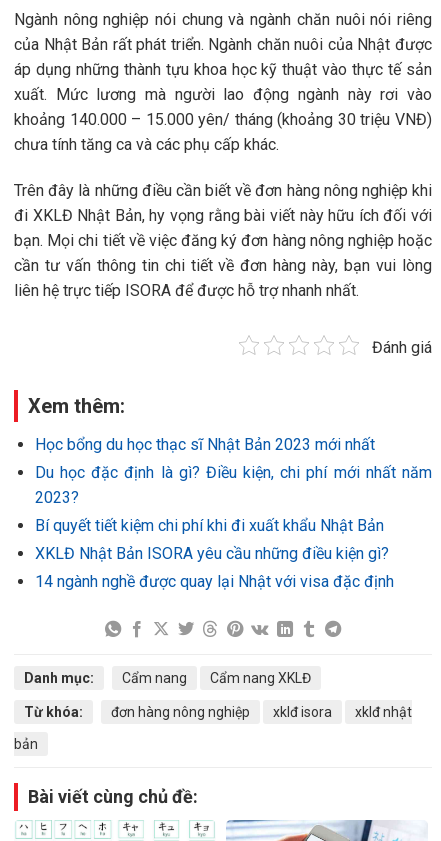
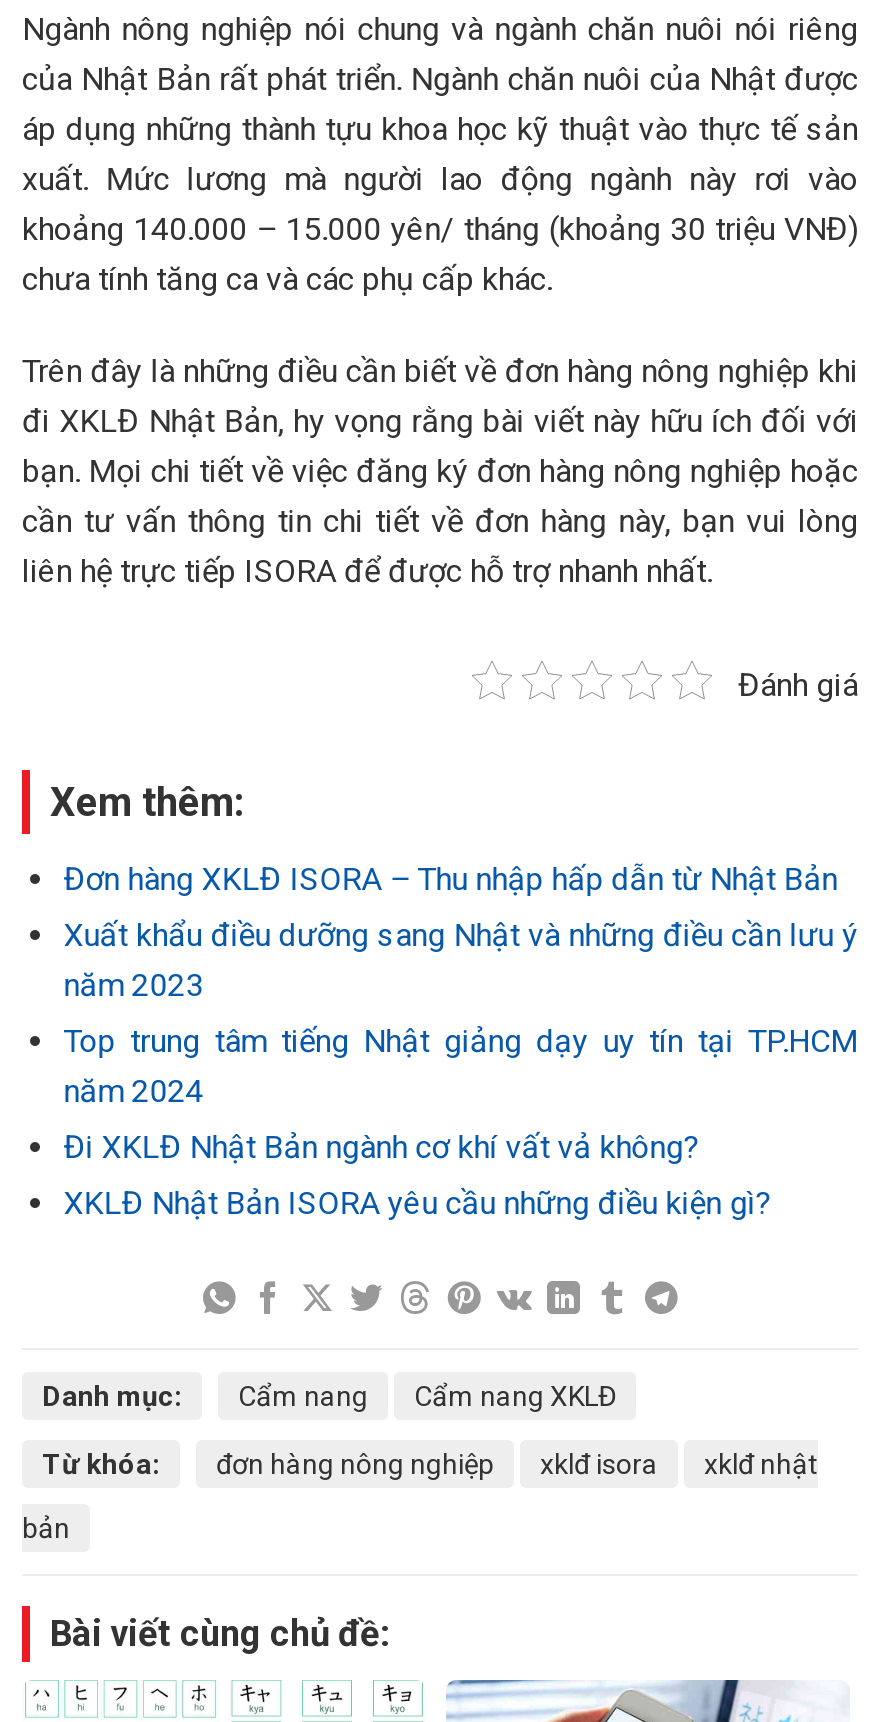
- Học bổng du học thạc sĩ Nhật Bản 2023 mới nhất
- Du học đặc định là gì? Điều kiện, chi phí mới nhất năm
- 2023?
- Bí quyết tiết kiệm chi phí khi đi xuất khẩu Nhật Bản
+ Đơn hàng XKLĐ ISORA – Thu nhập hấp dẫn từ Nhật Bản
+ Xuất khẩu điều dưỡng sang Nhật và những điều cần lưu ý
+ năm 2023
+ Top trung tâm tiếng Nhật giảng dạy uy tín tại TP.HCM
+ năm 2024
+ Đi XKLĐ Nhật Bản ngành cơ khí vất vả không?

moved down: XKLĐ Nhật Bản ISORA yêu cầu những điều kiện gì?

- 14 ngành nghề được quay lại Nhật với visa đặc định
